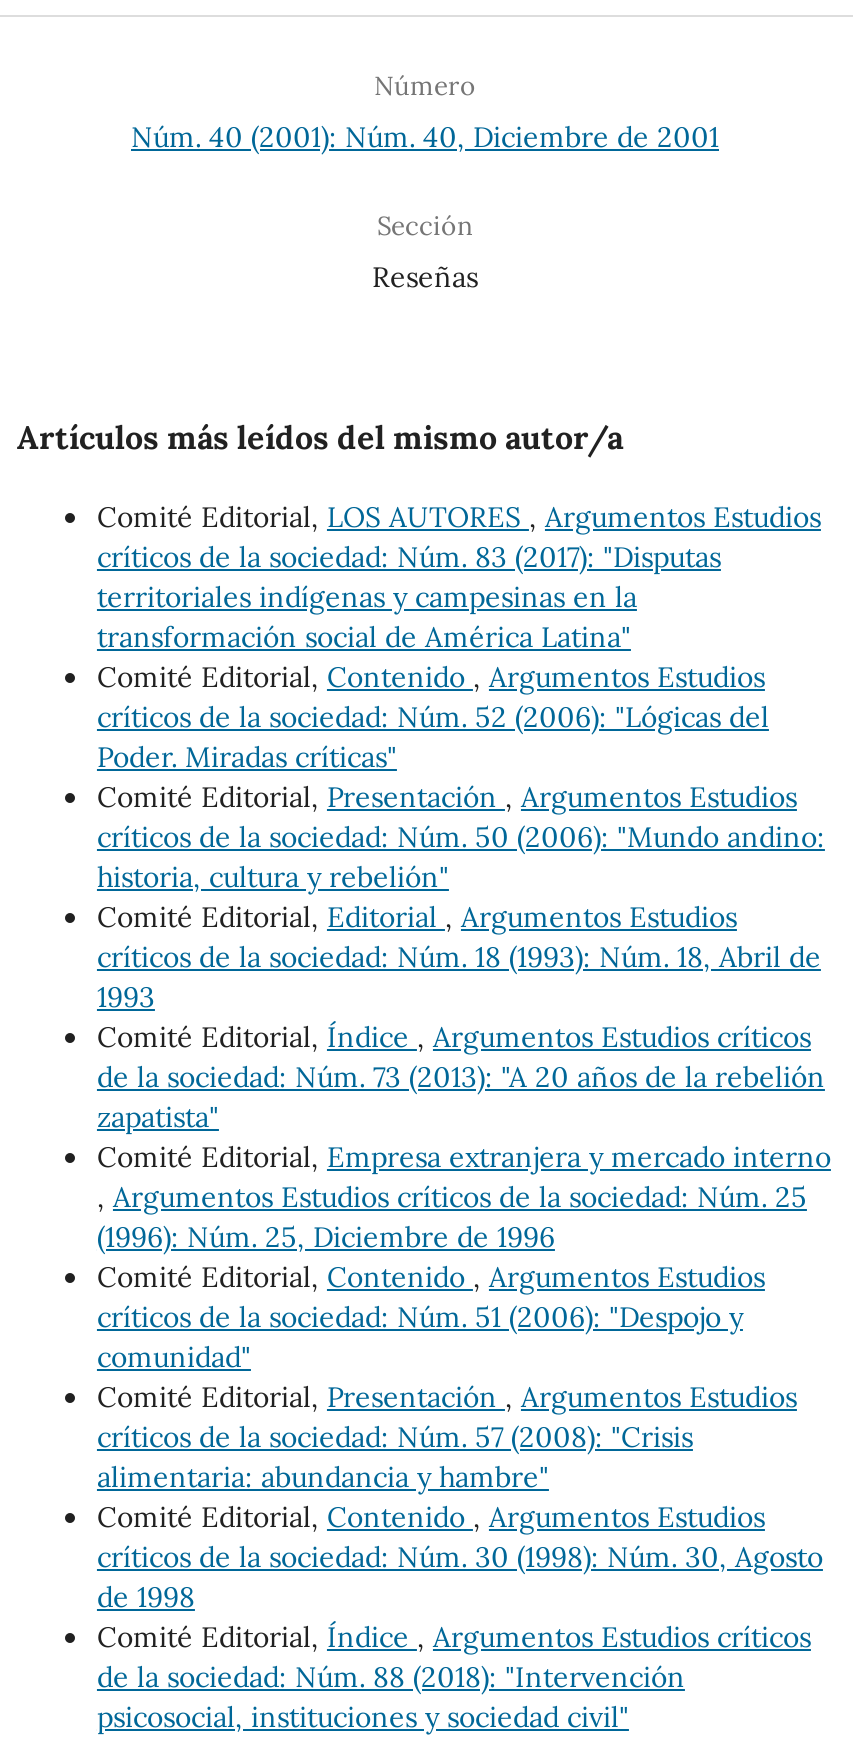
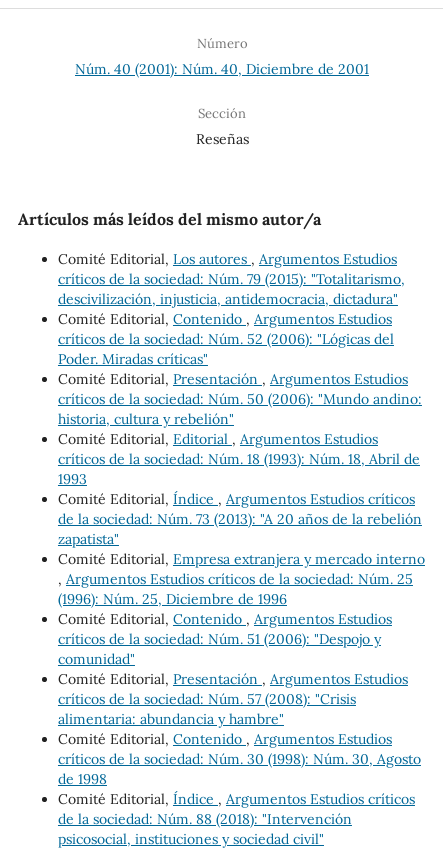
- Comité Editorial, LOS AUTORES, Argumentos Estudios
- críticos de la sociedad: Núm. 83 (2017): "Disputas
- territoriales indígenas y campesinas en la
- transformación social de América Latina"
+ Comité Editorial, Los autores, Argumentos Estudios
+ críticos de la sociedad: Núm. 79 (2015): "Totalitarismo,
+ descivilización, injusticia, antidemocracia, dictadura"
